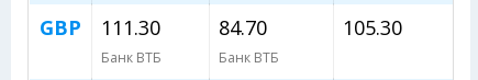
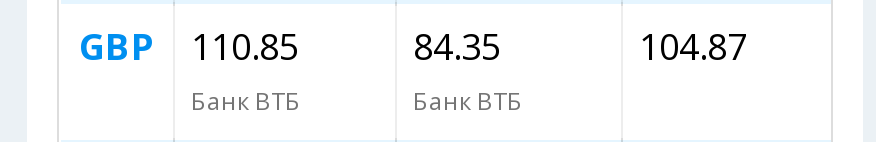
- GBP 111.30
+ GBP 110.85

- 84.70
+ 84.35

- 105.30
+ 104.87
